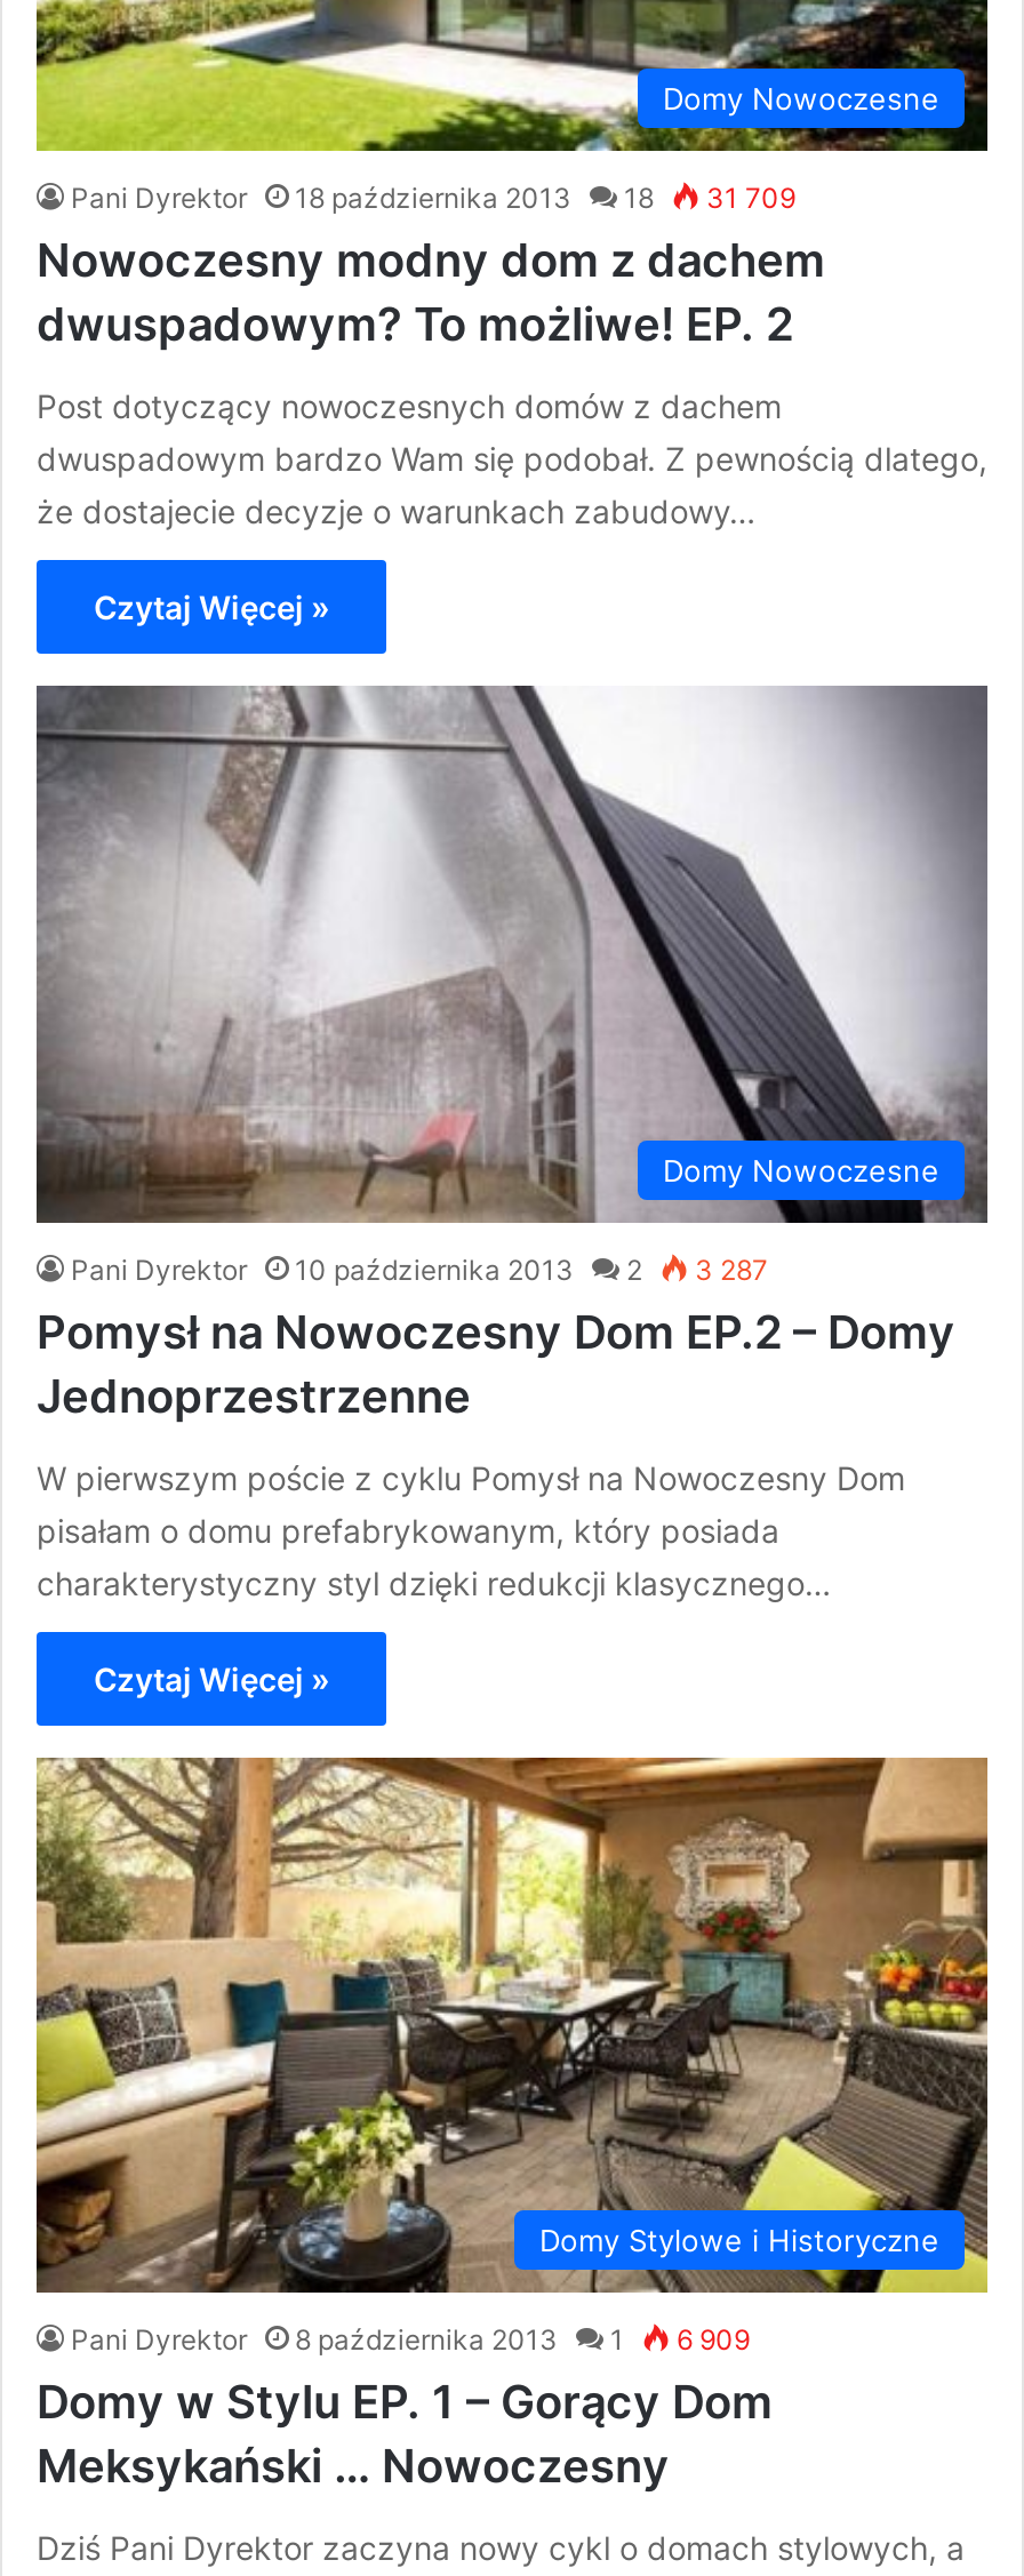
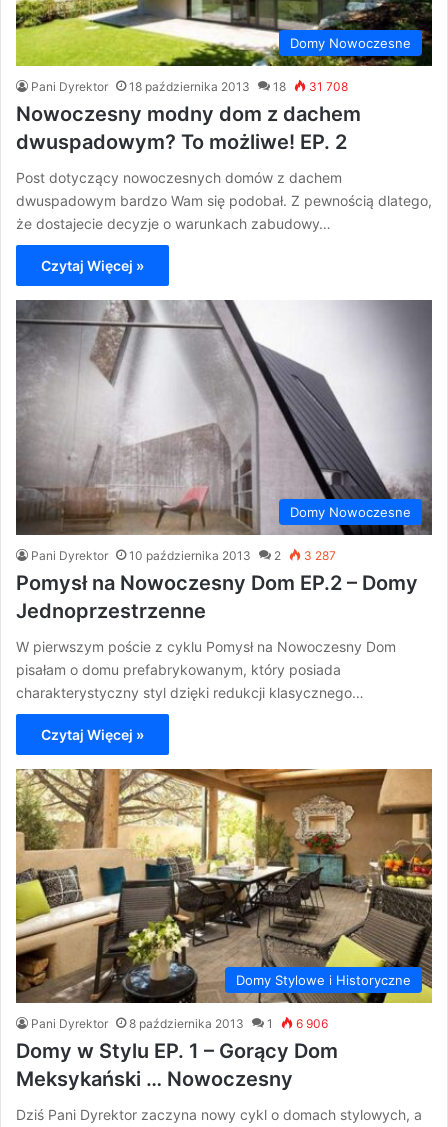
- Pani Dyrektor 18 października 2013 18 31 709
+ Pani Dyrektor 18 października 2013 18 31 708

- Pani Dyrektor 8 października 2013 1 6 909
+ Pani Dyrektor 8 października 2013 1 6 906
